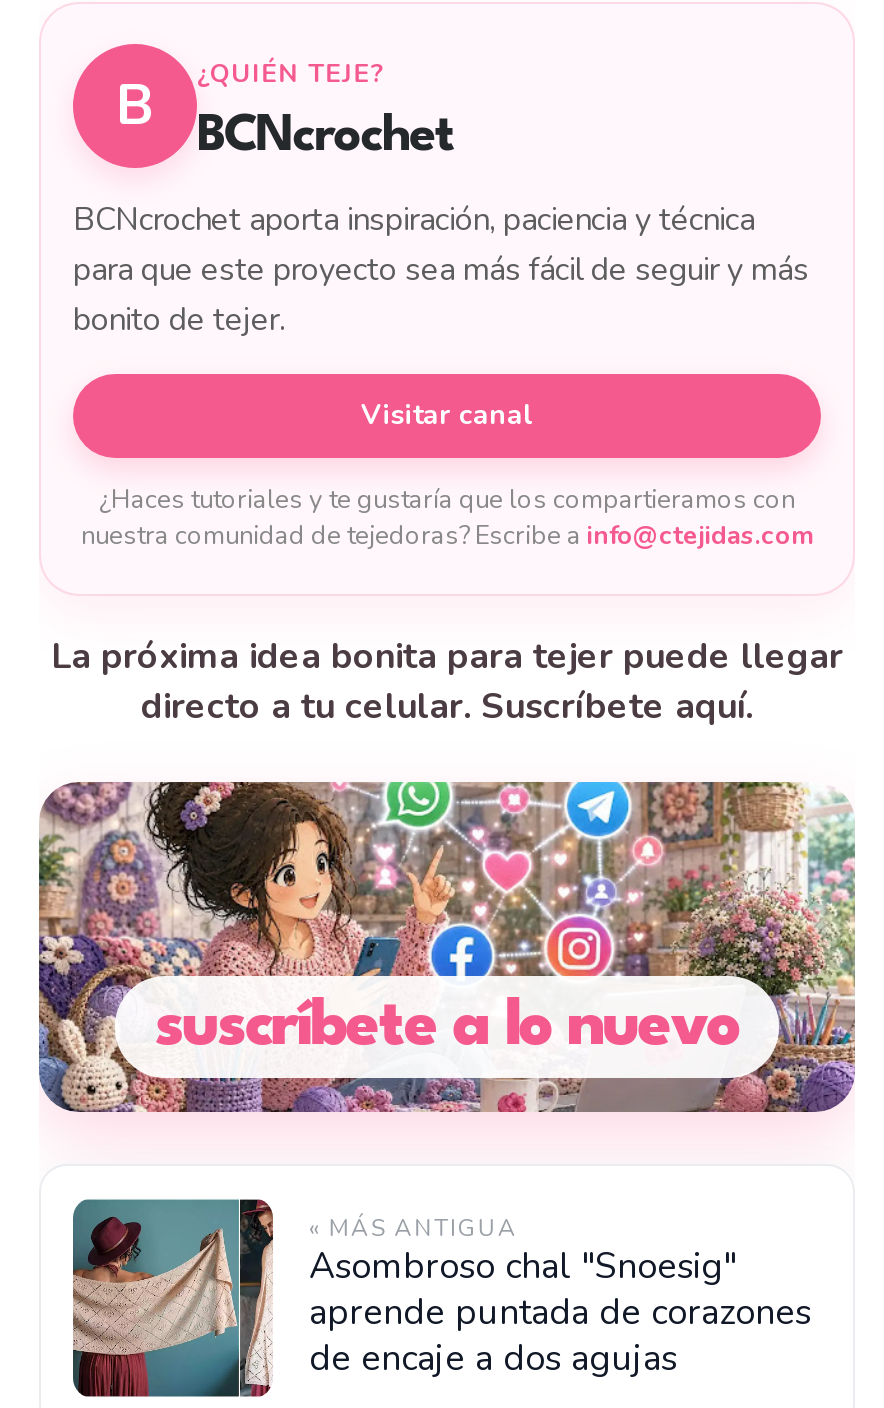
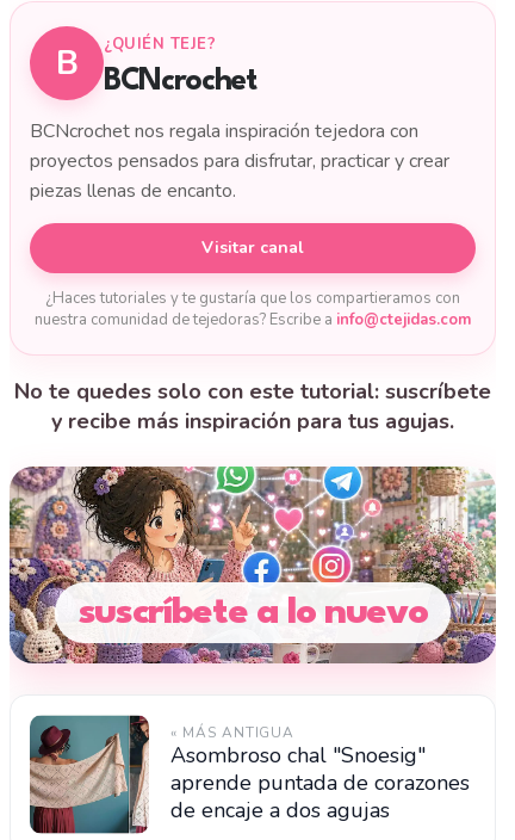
- BCNcrochet aporta inspiración, paciencia y técnica
- para que este proyecto sea más fácil de seguir y más
- bonito de tejer.
+ BCNcrochet nos regala inspiración tejedora con
+ proyectos pensados para disfrutar, practicar y crear
+ piezas llenas de encanto.

- La próxima idea bonita para tejer puede llegar
- directo a tu celular. Suscríbete aquí.
+ No te quedes solo con este tutorial: suscríbete
+ y recibe más inspiración para tus agujas.
